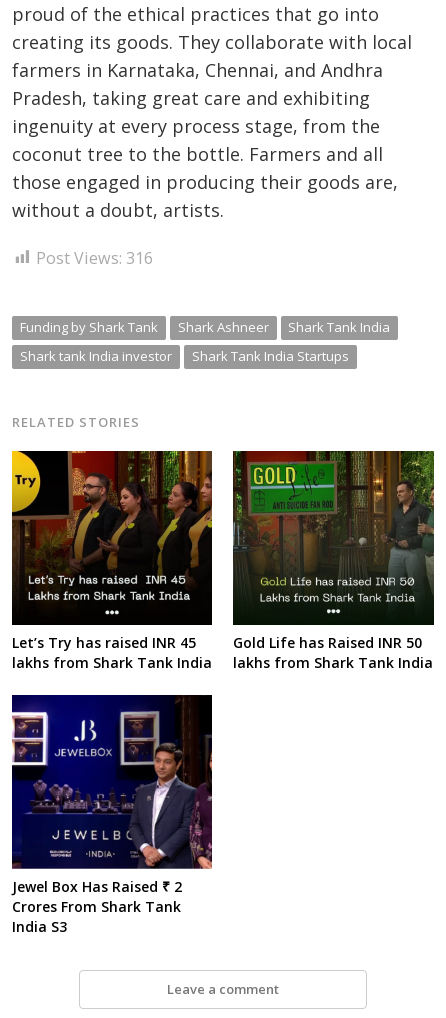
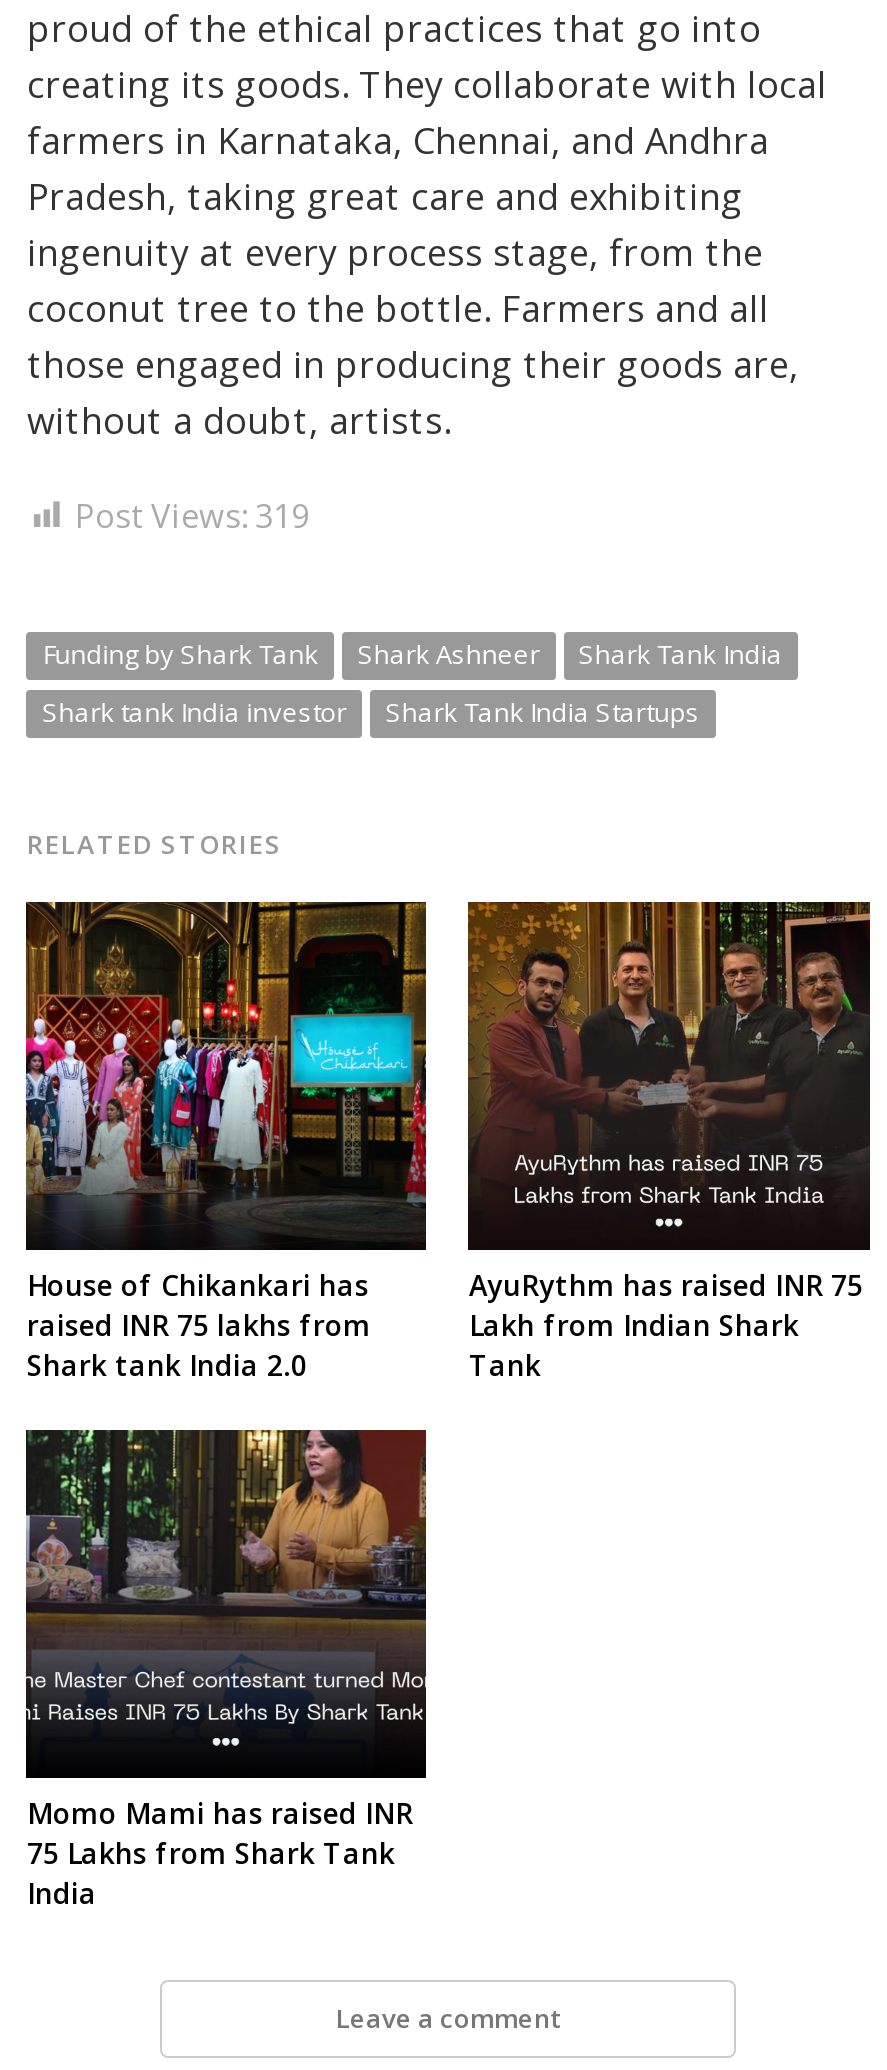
- Post Views: 316
+ Post Views: 319

- [image]
- Let’s Try has raised INR 45
- lakhs from Shark Tank India
+ [image]
+ House of Chikankari has
+ raised INR 75 lakhs from
+ Shark tank India 2.0

- [image]
- Gold Life has Raised INR 50
- lakhs from Shark Tank India
+ [image]
+ AyuRythm has raised INR 75
+ Lakh from Indian Shark
+ Tank

- [image]
- Jewel Box Has Raised ₹ 2
- Crores From Shark Tank
- India S3
+ [image]
+ Momo Mami has raised INR
+ 75 Lakhs from Shark Tank
+ India
